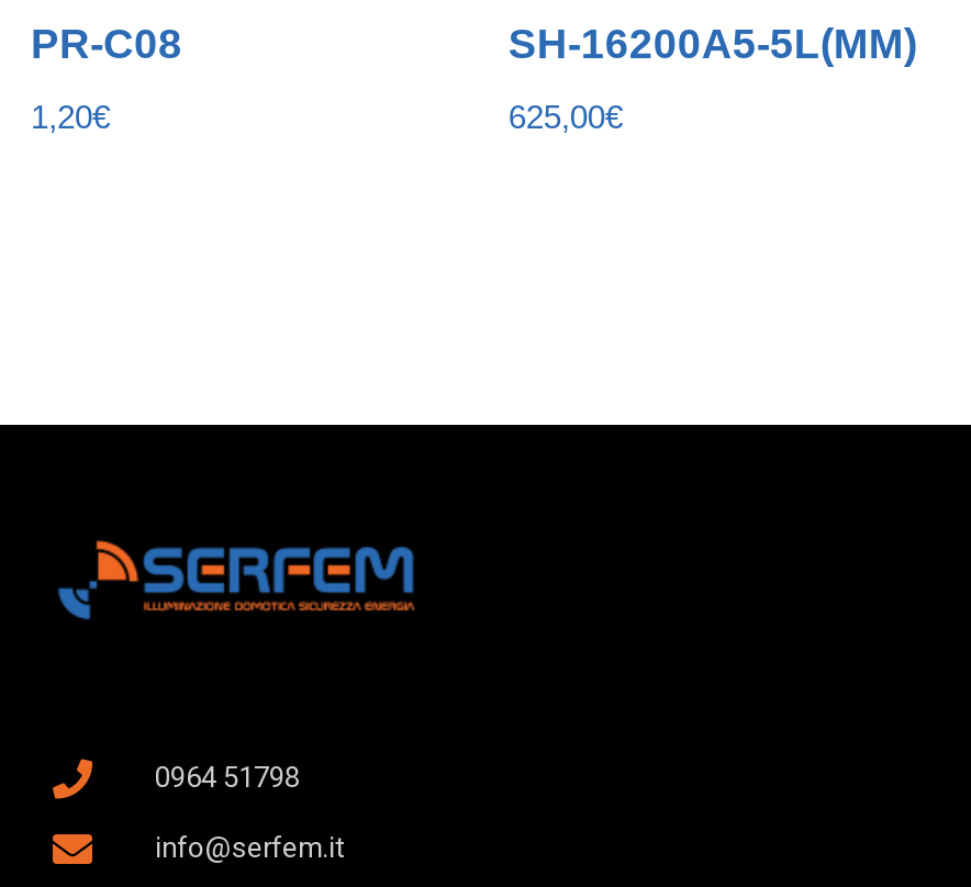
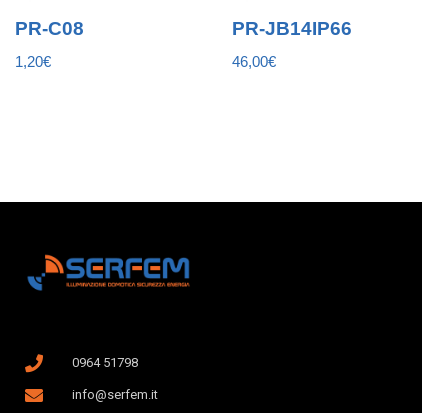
- SH-16200A5-5L(MM)
+ PR-JB14IP66

- 625,00€
+ 46,00€
